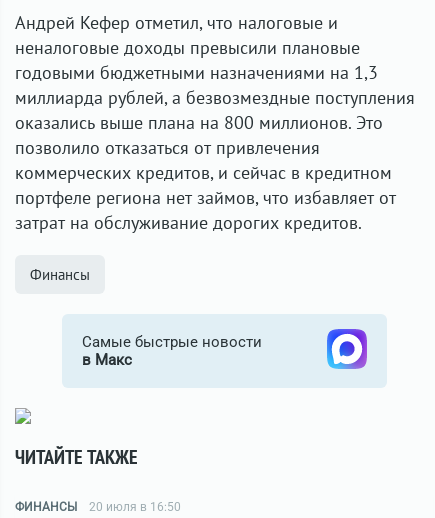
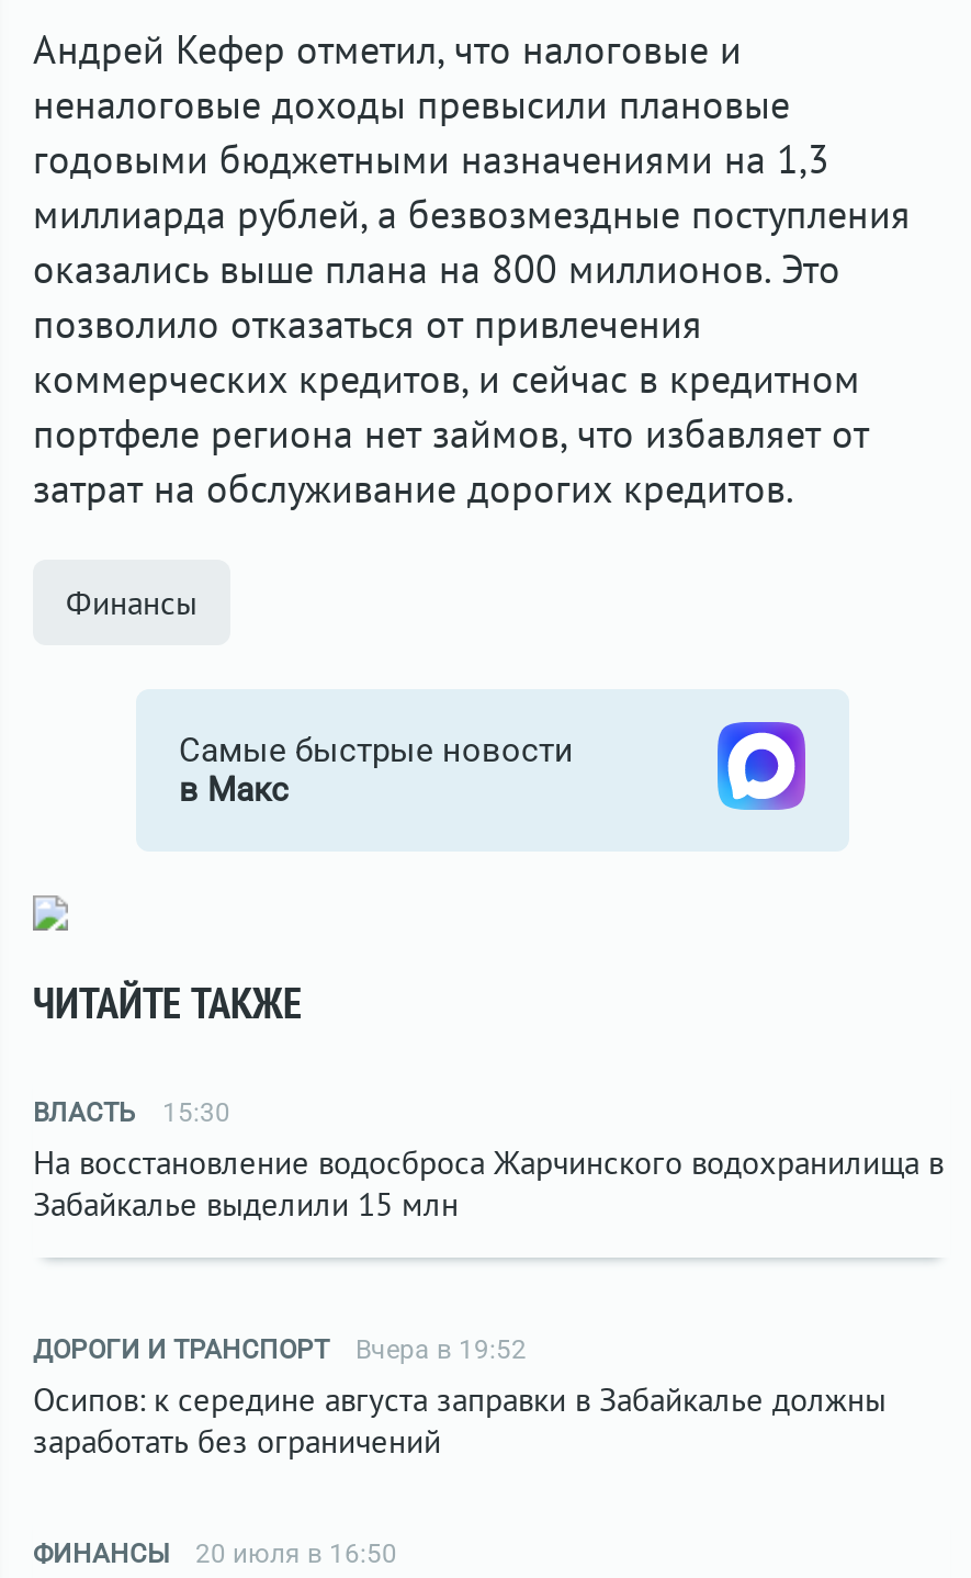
+ ВЛАСТЬ
+ 15:30
+ На восстановление водосброса Жарчинского водохранилища в
+ Забайкалье выделили 15 млн

+ ДОРОГИ И ТРАНСПОРТ
+ Вчера в 19:52
+ Осипов: к середине августа заправки в Забайкалье должны
+ заработать без ограничений
